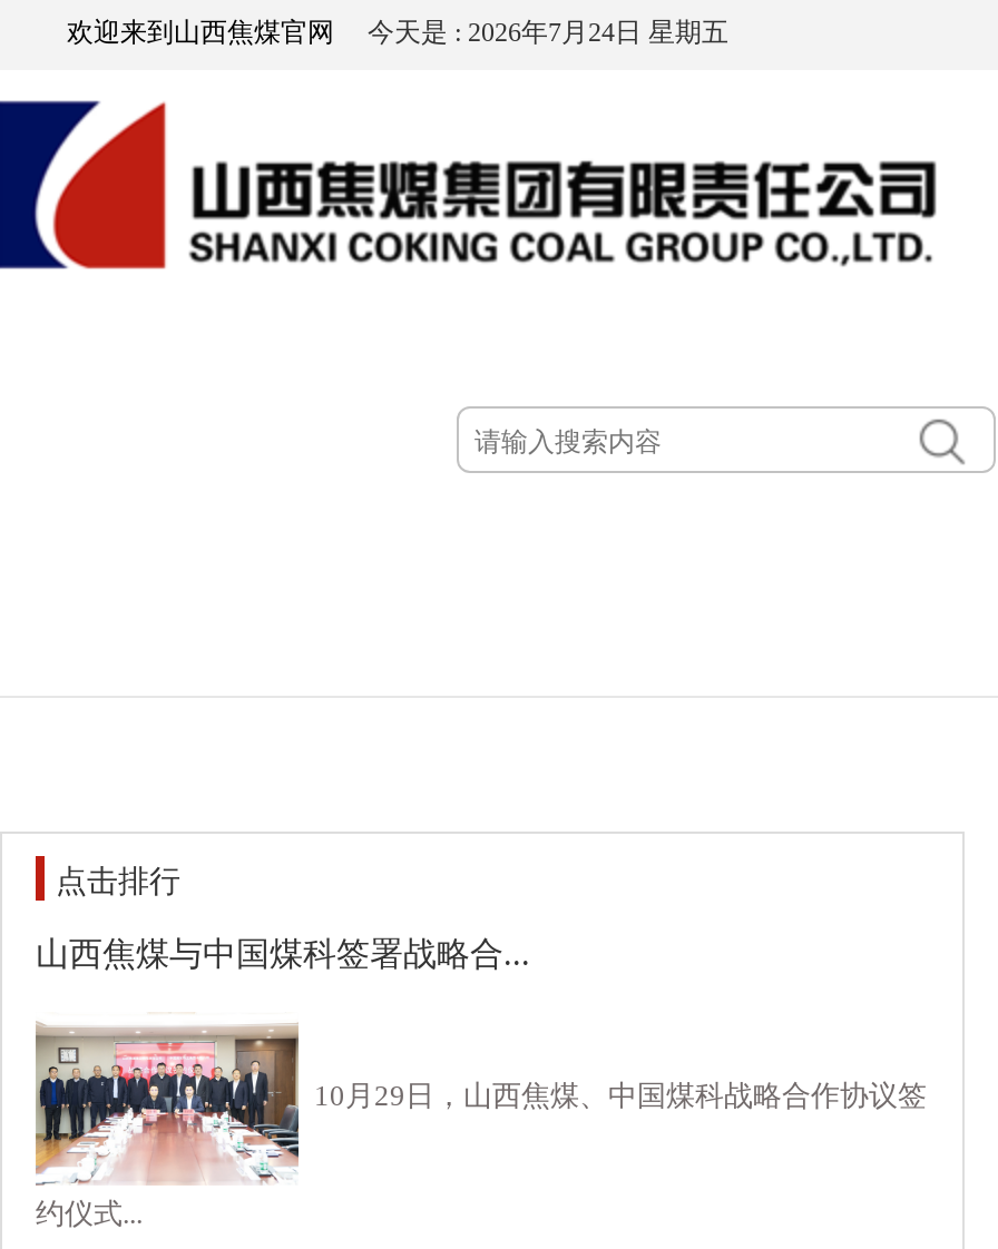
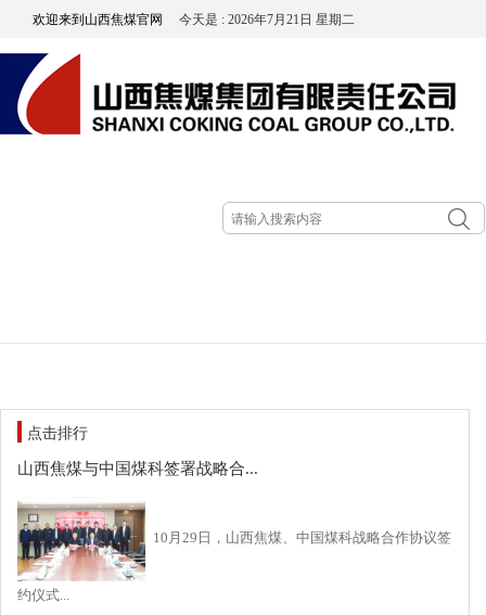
- 欢迎来到山西焦煤官网 今天是 : 2026年7月24日 星期五
+ 欢迎来到山西焦煤官网 今天是 : 2026年7月21日 星期二
